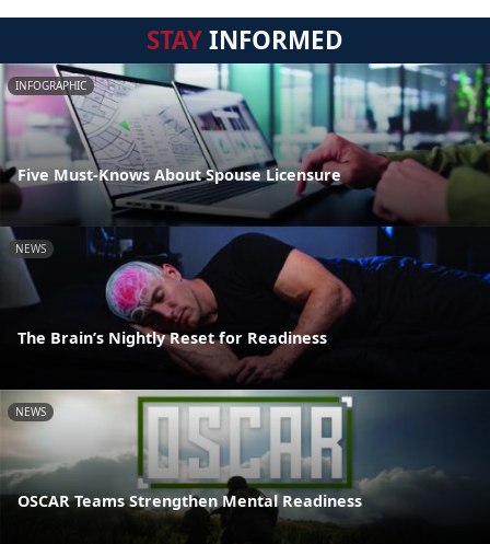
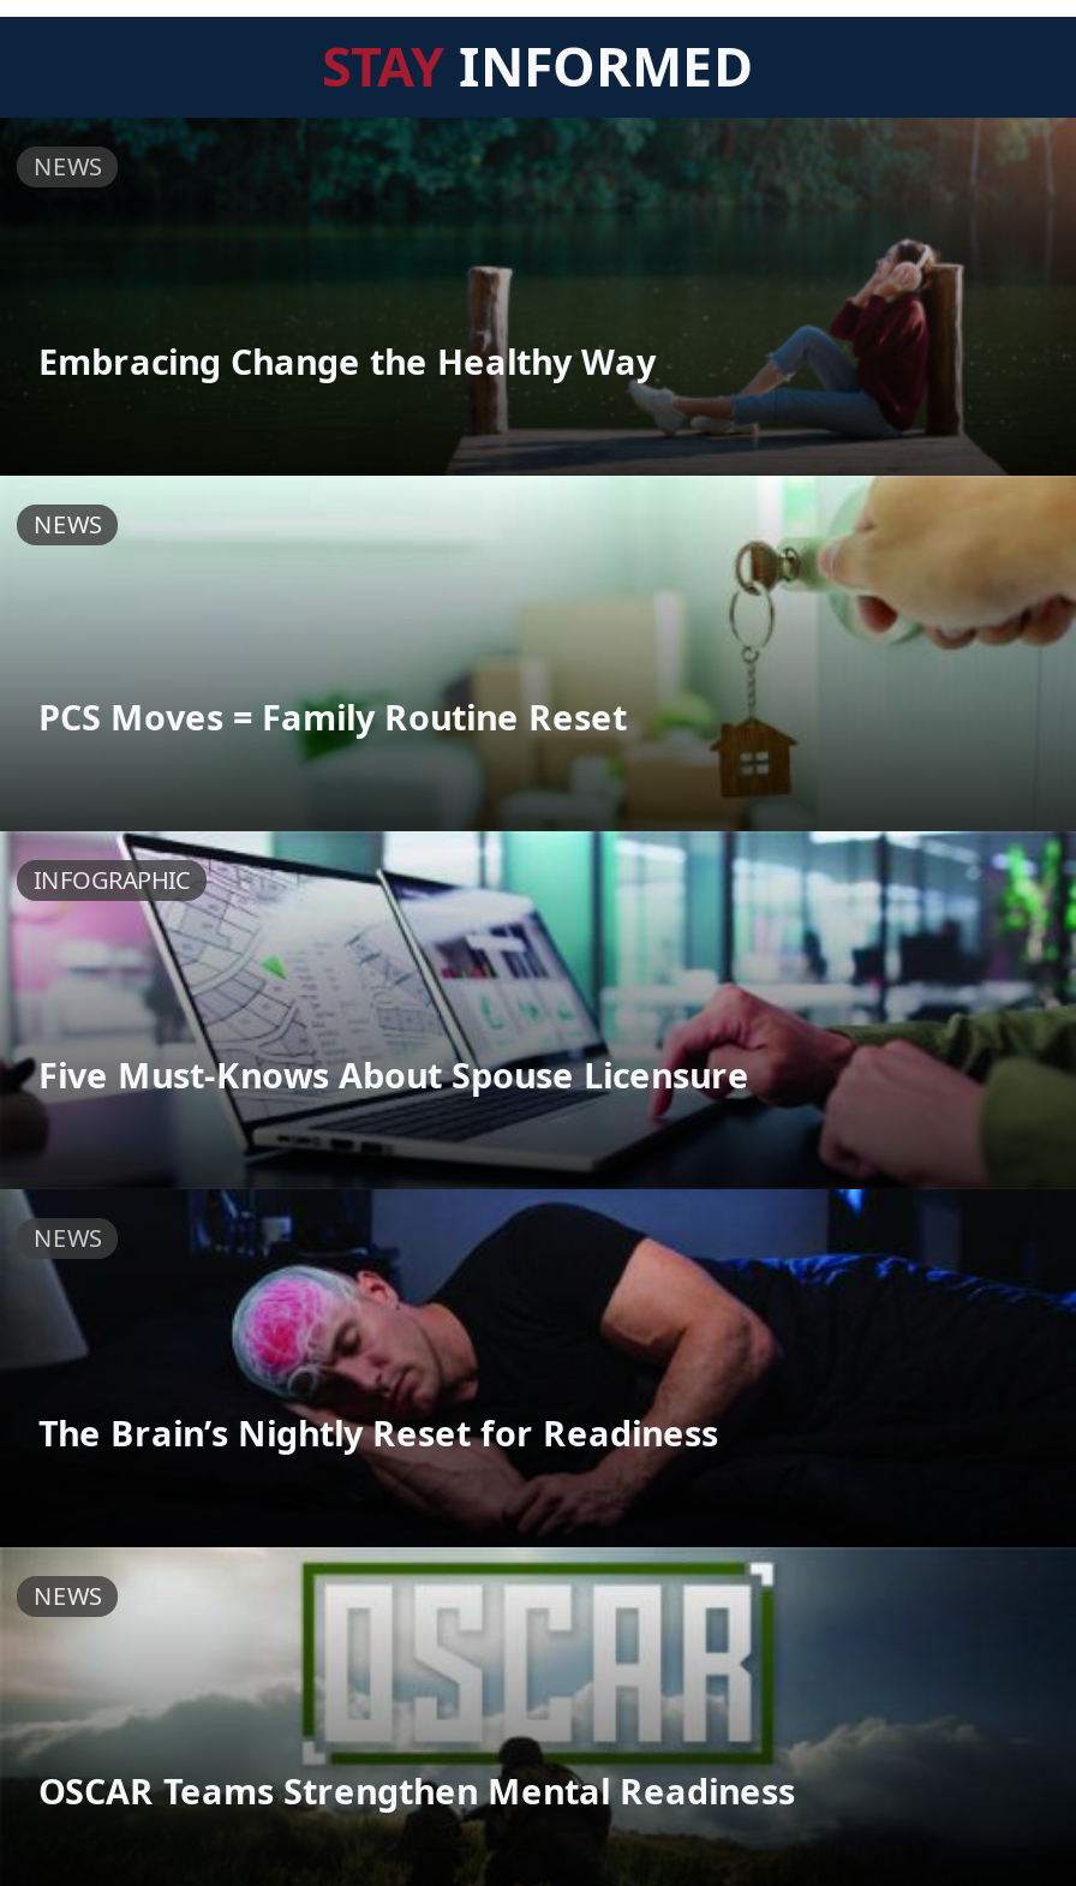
+ [image]
+ NEWS

+ NEWS

+ Embracing Change the Healthy Way

+ PCS Moves = Family Routine Reset
